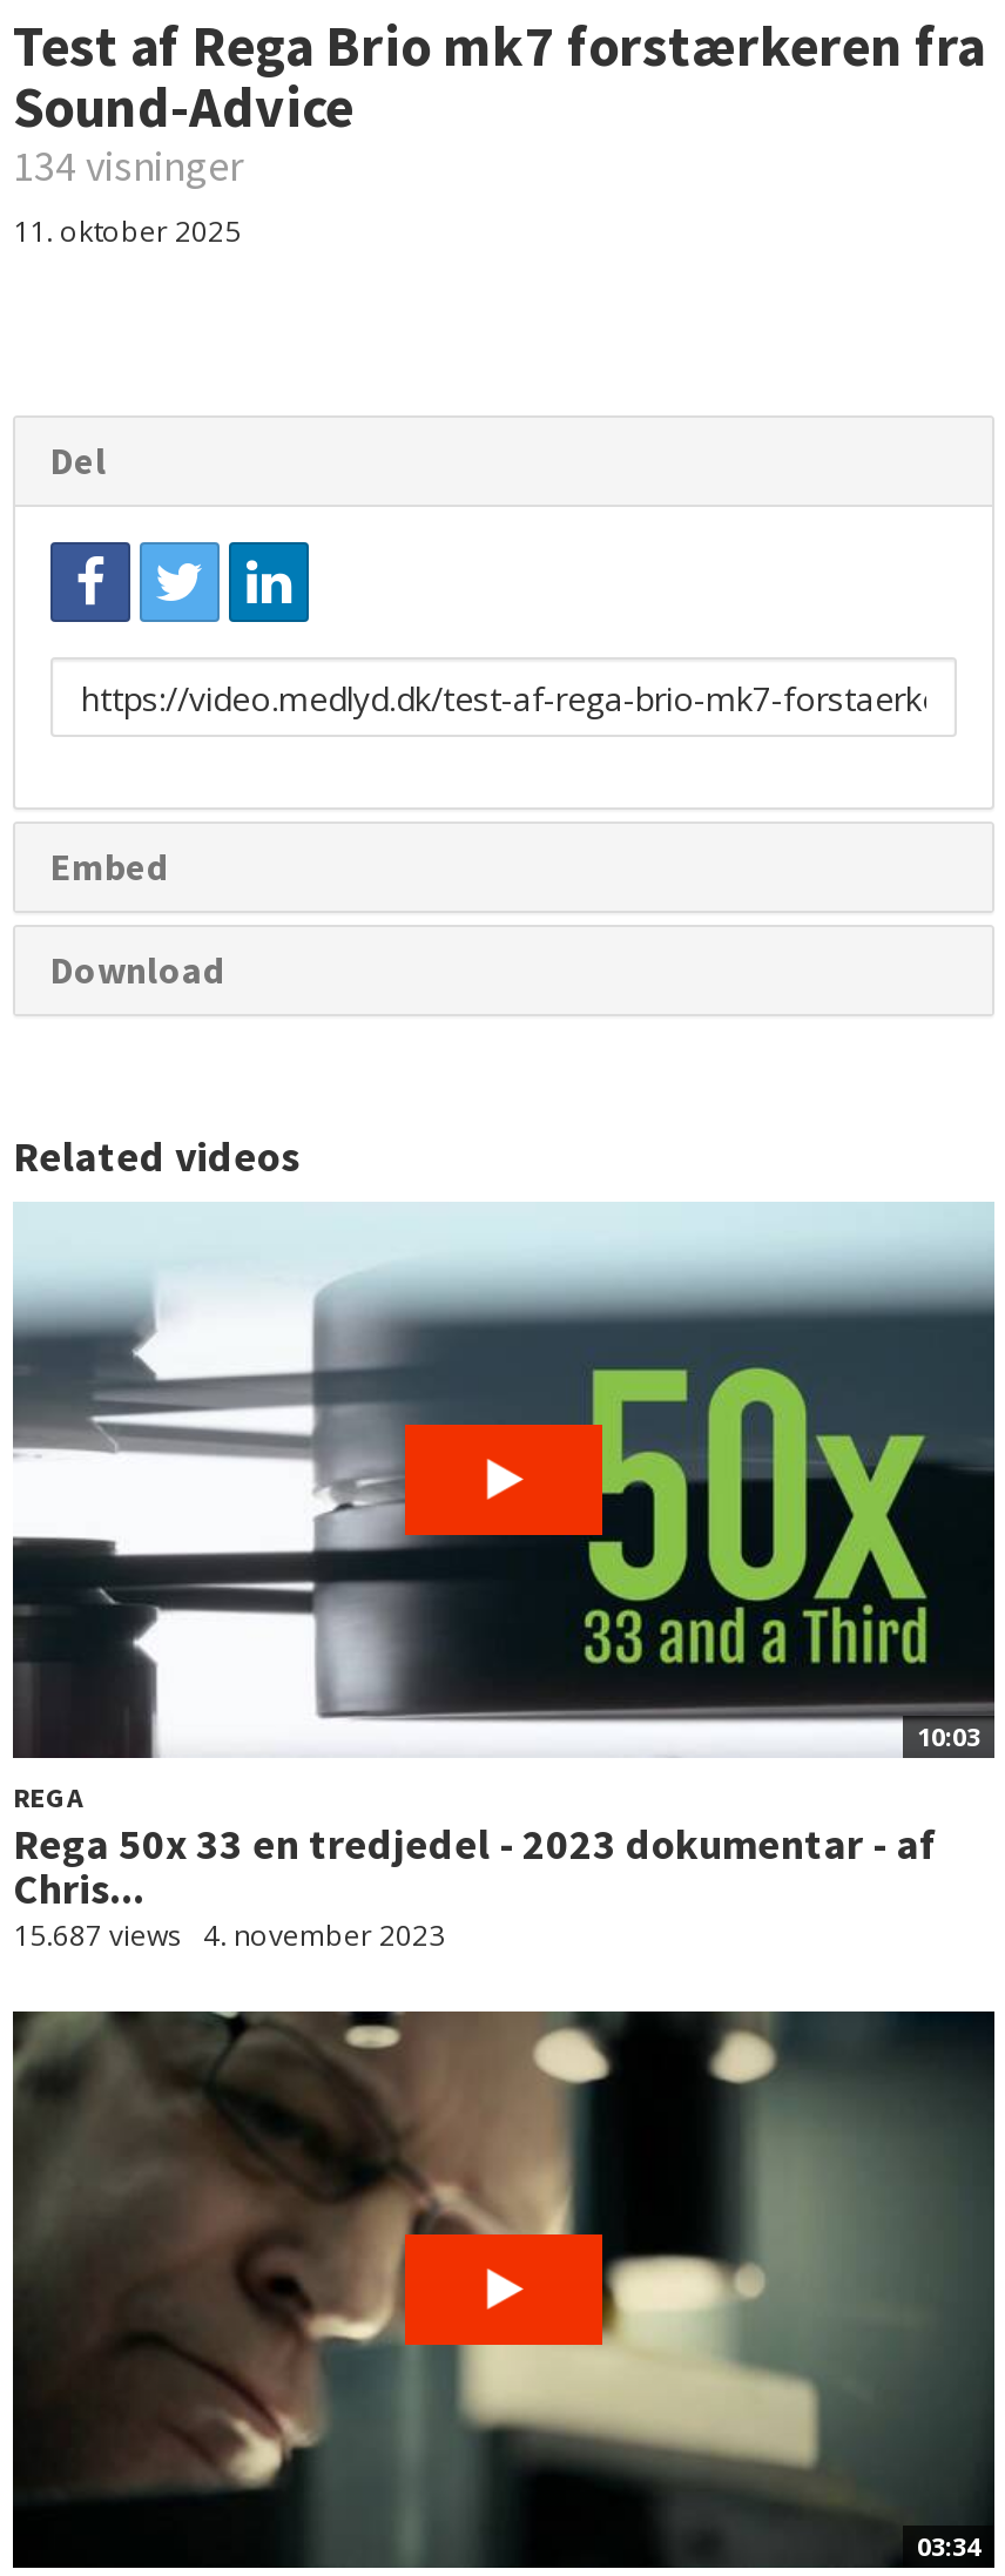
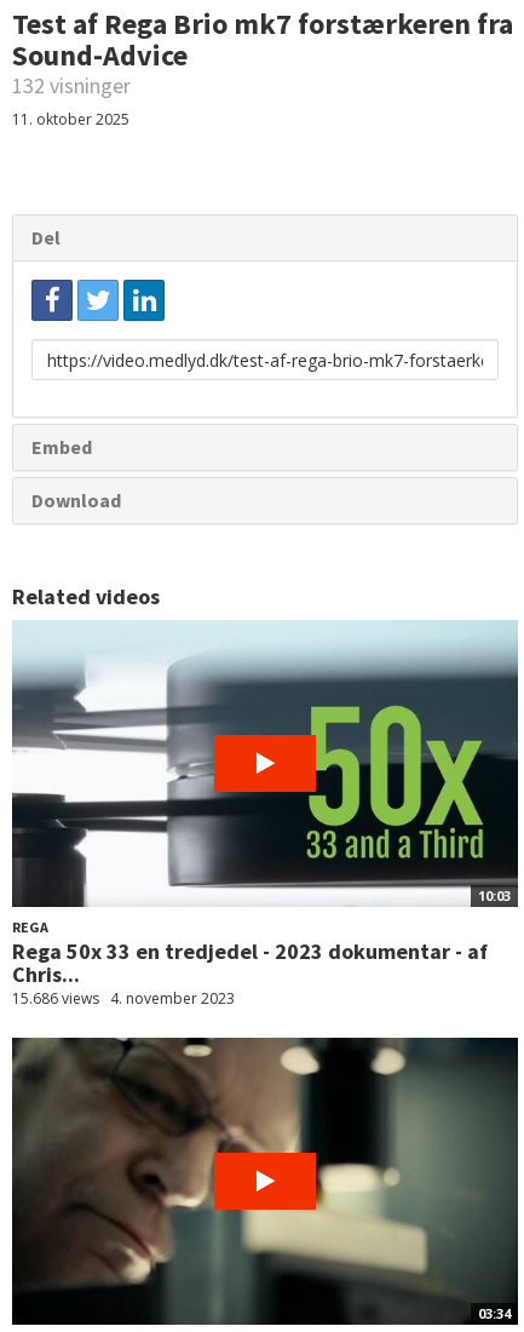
- 134 visninger
+ 132 visninger

- 15.687 views 4. november 2023
+ 15.686 views 4. november 2023
